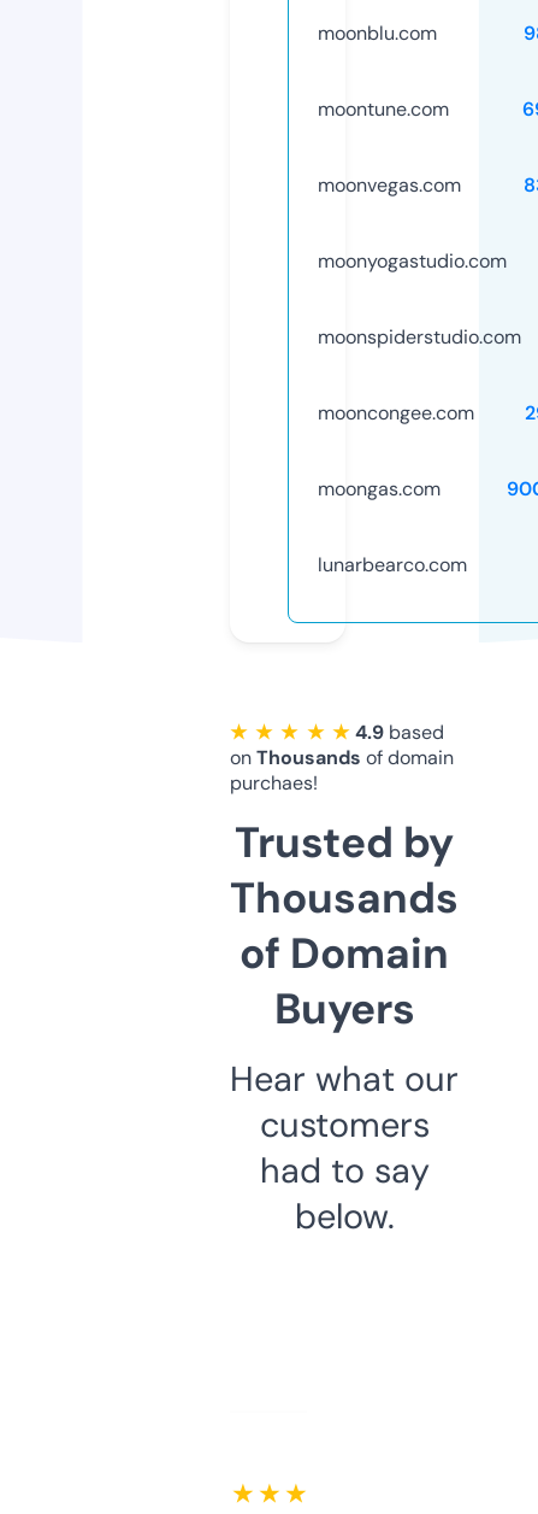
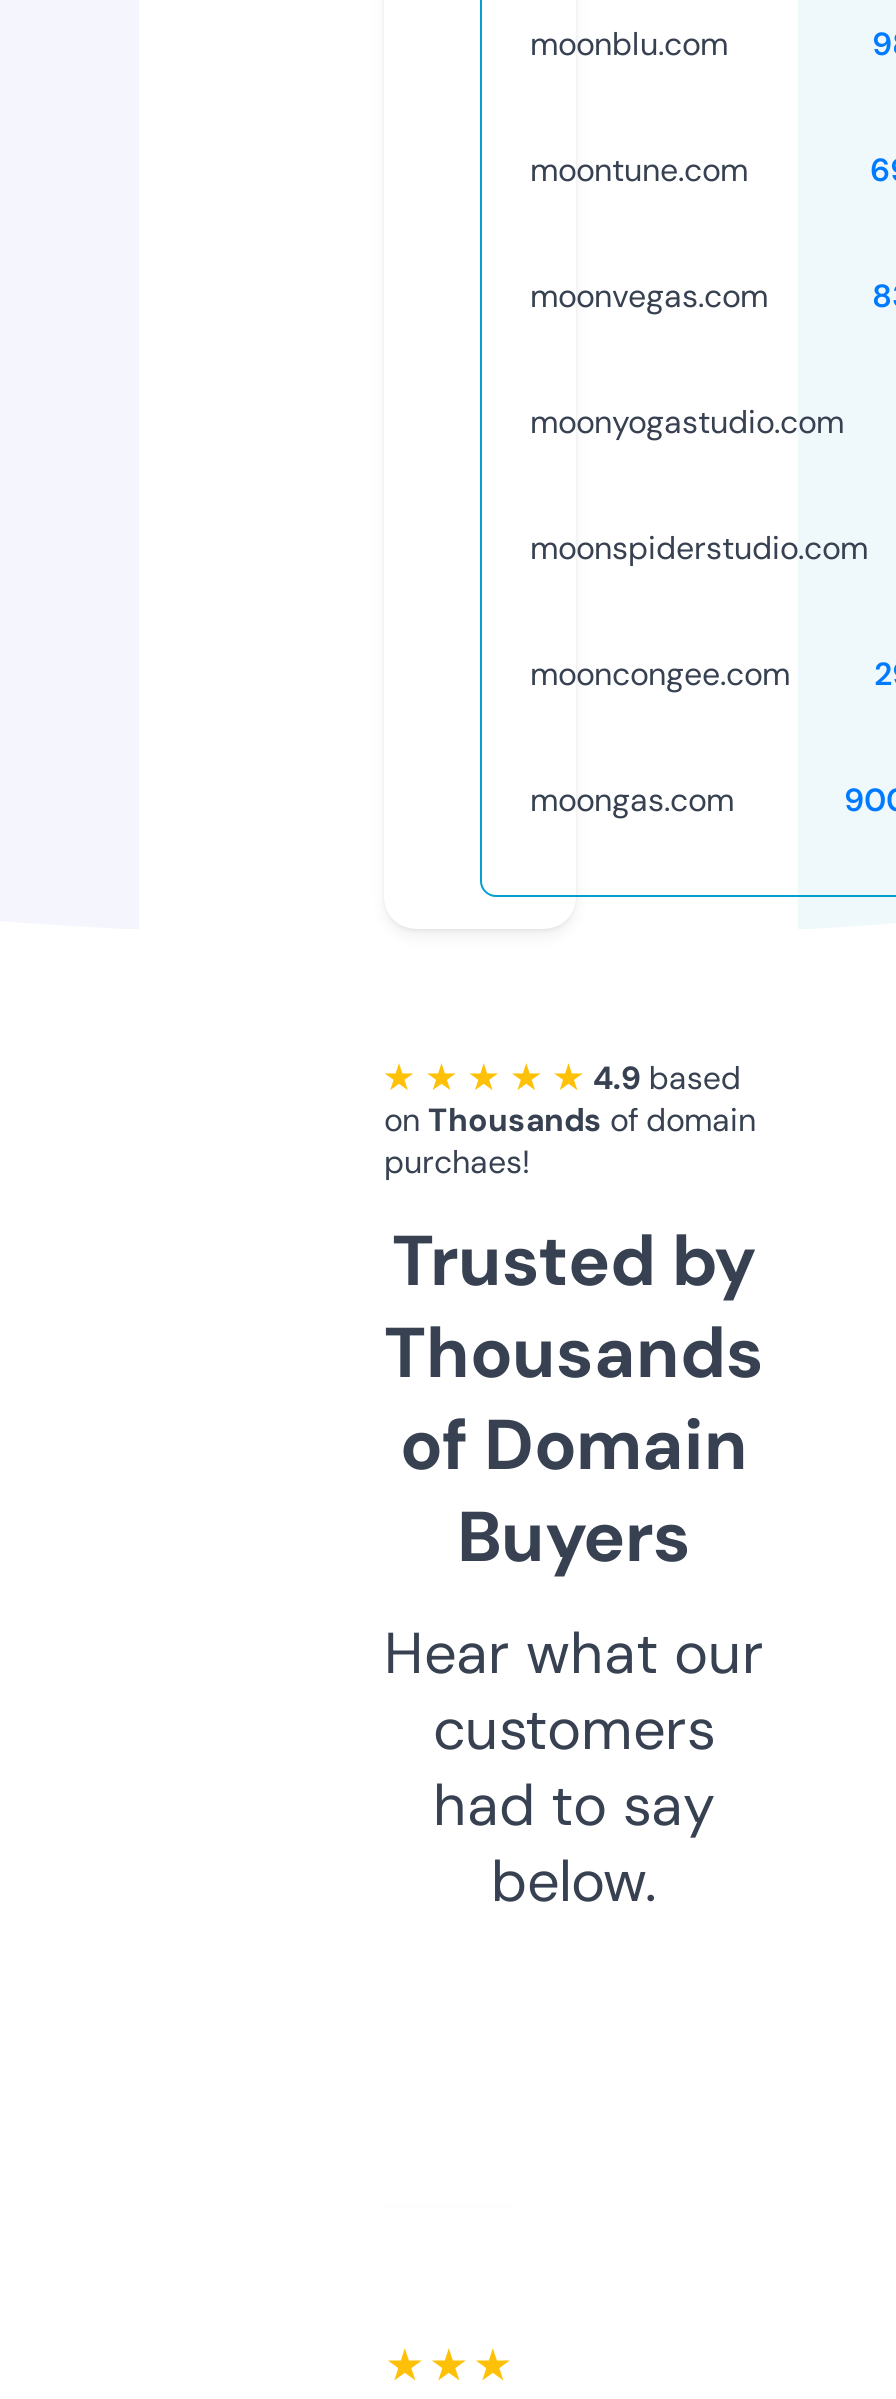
- lunarbearco.com
